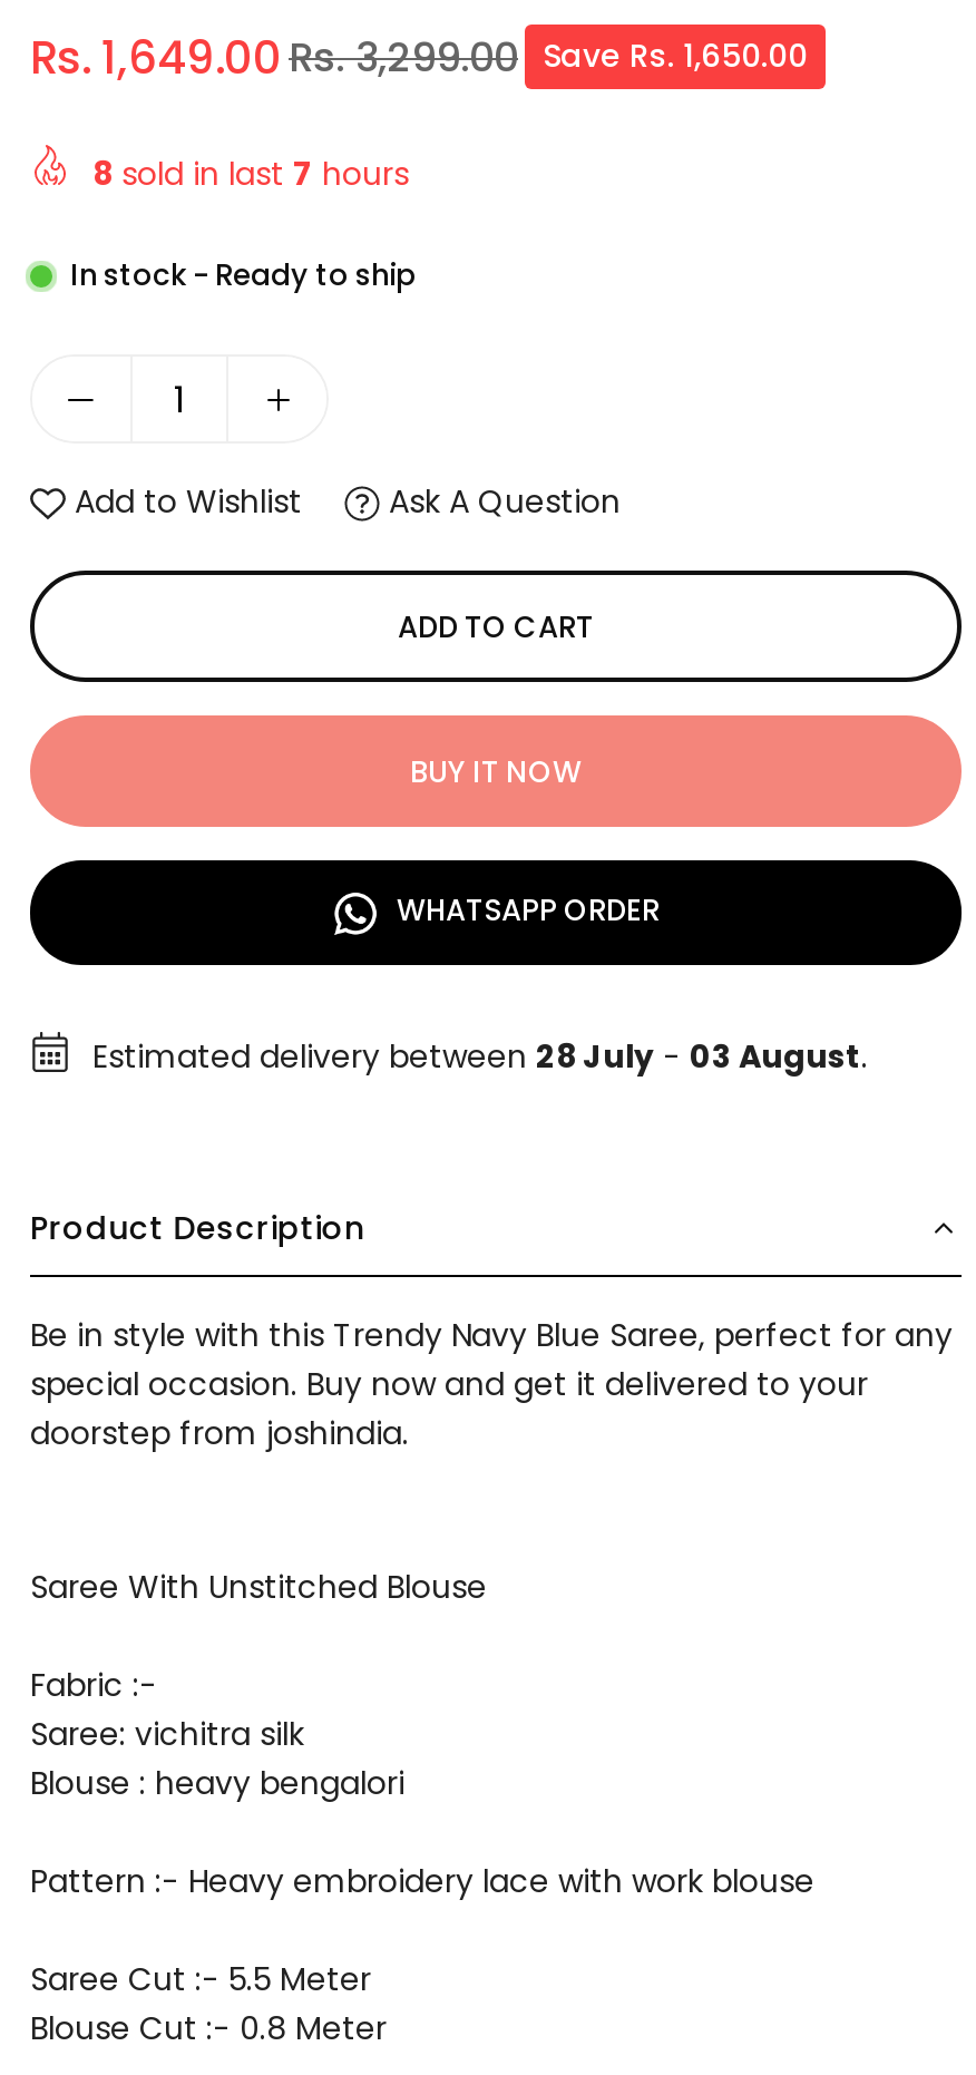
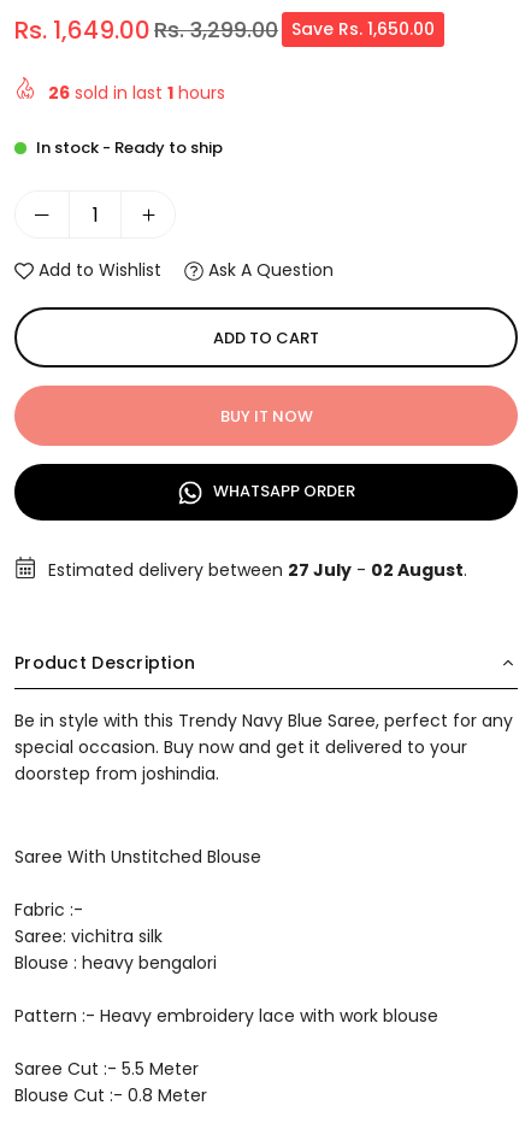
- 8 sold in last 7 hours
+ 26 sold in last 1 hours

- Estimated delivery between 28 July - 03 August.
+ Estimated delivery between 27 July - 02 August.
